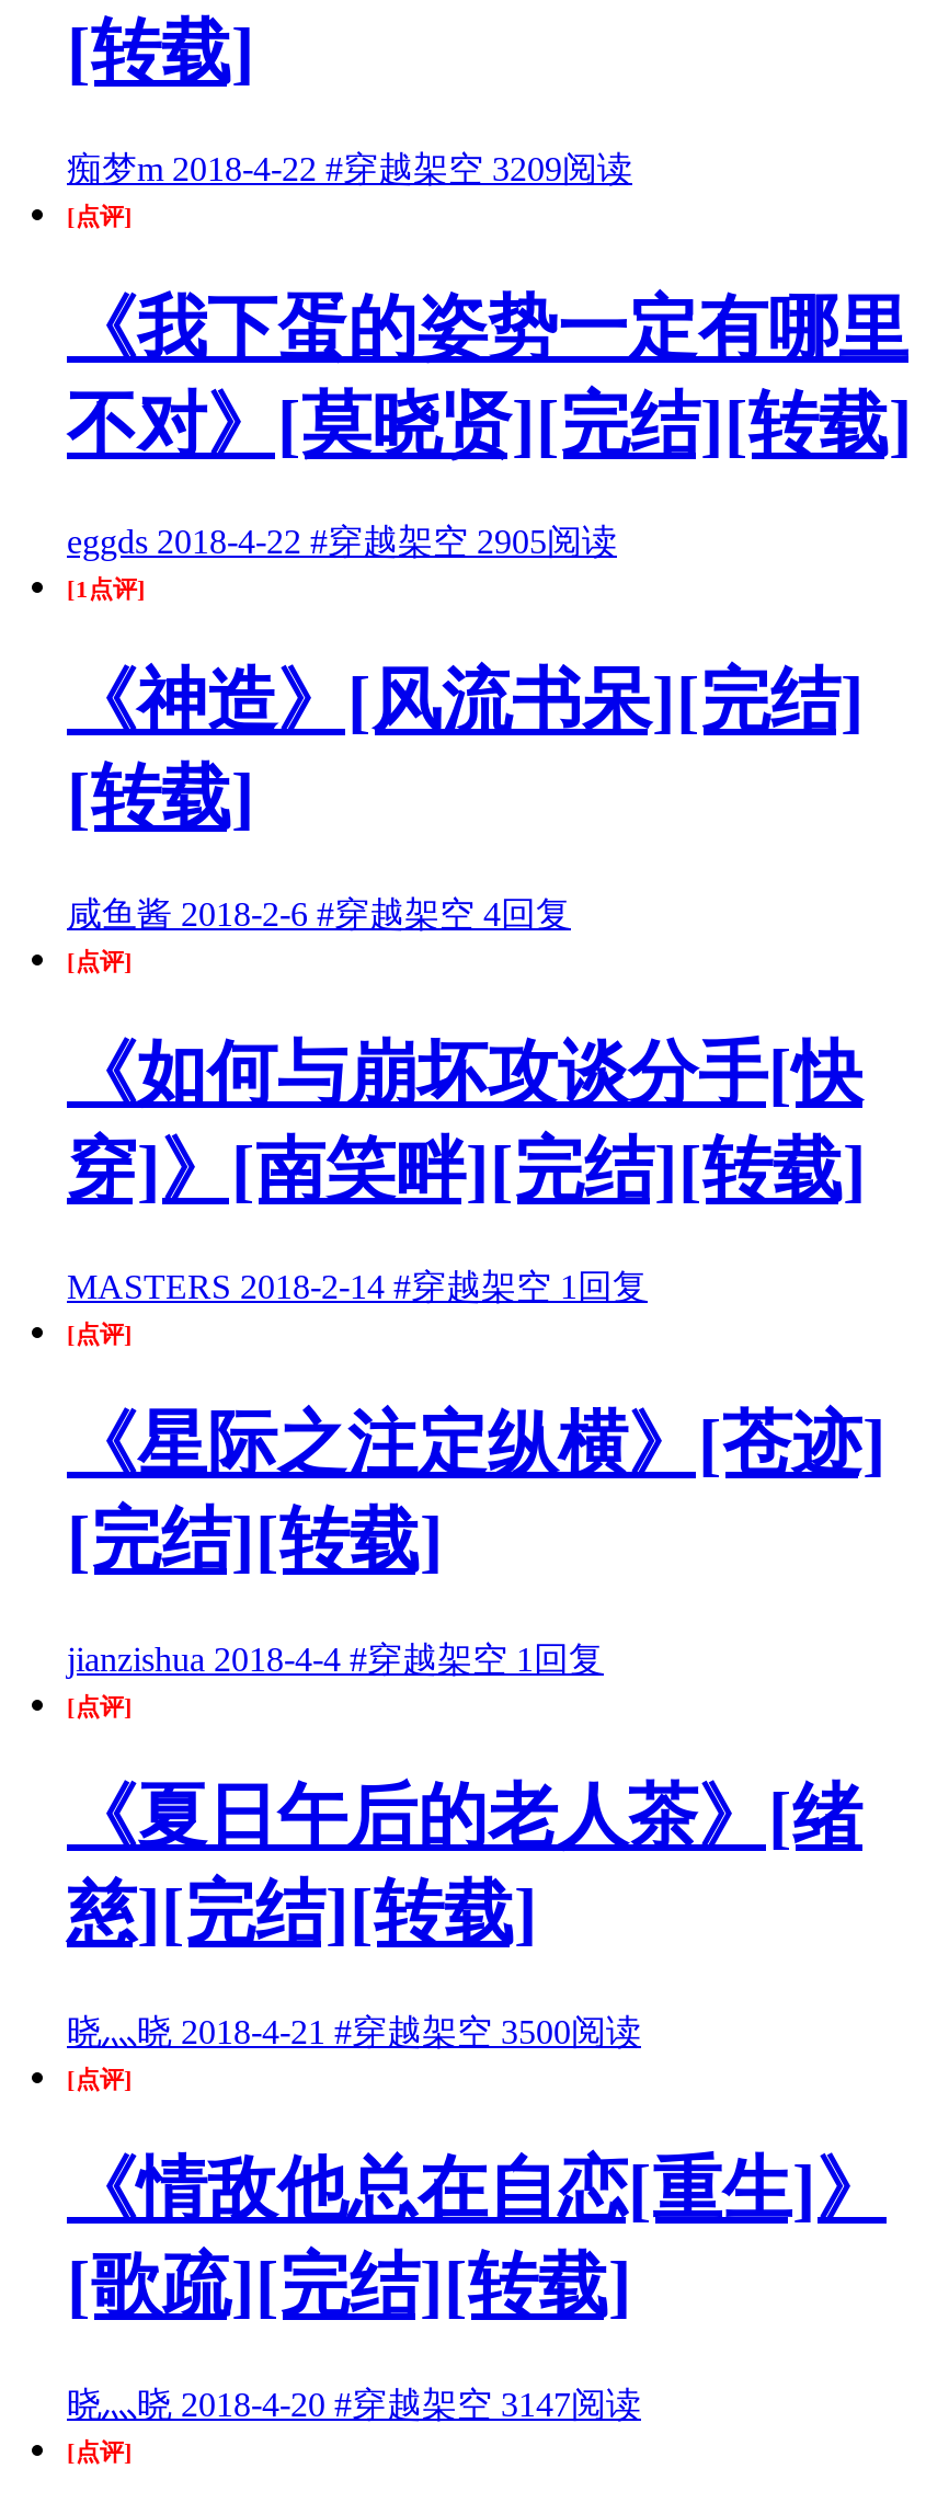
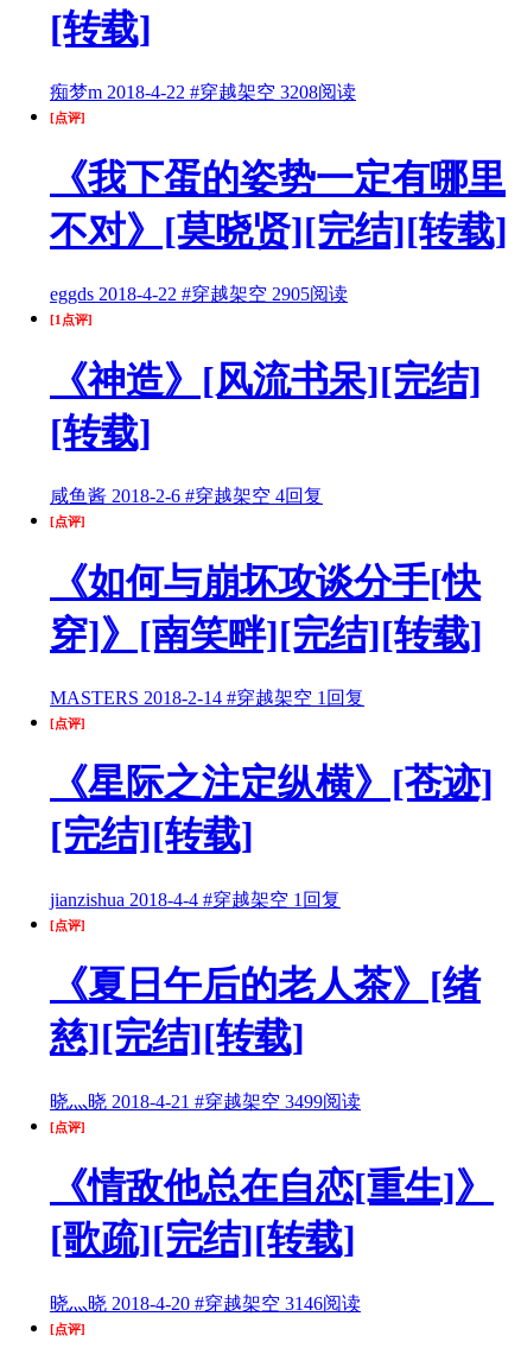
- 痴梦m 2018-4-22 #穿越架空 3209阅读
+ 痴梦m 2018-4-22 #穿越架空 3208阅读

- 晓灬晓 2018-4-21 #穿越架空 3500阅读
+ 晓灬晓 2018-4-21 #穿越架空 3499阅读

- 晓灬晓 2018-4-20 #穿越架空 3147阅读
+ 晓灬晓 2018-4-20 #穿越架空 3146阅读
